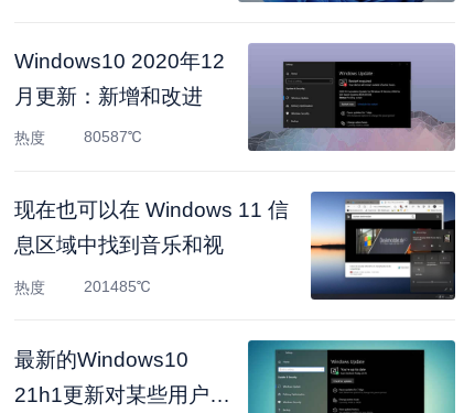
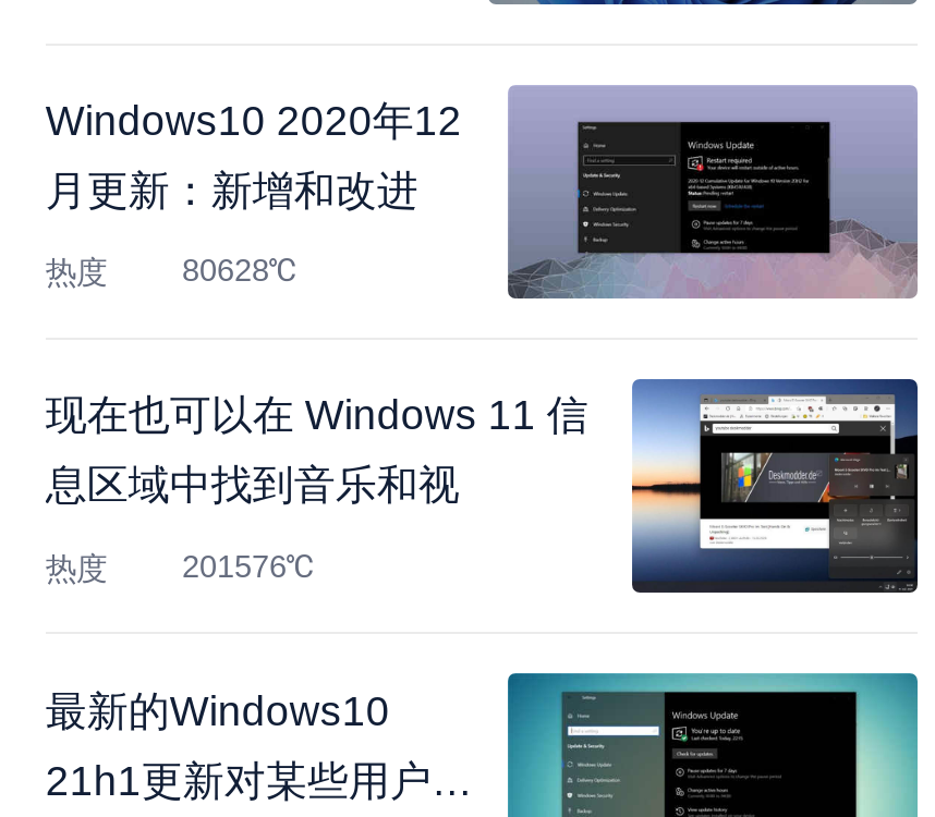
- 80587℃
+ 80628℃

- 201485℃
+ 201576℃
